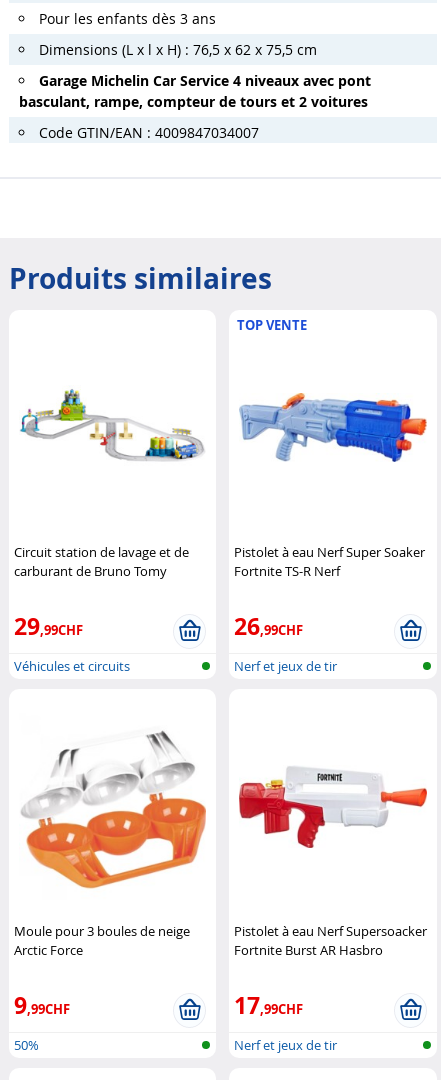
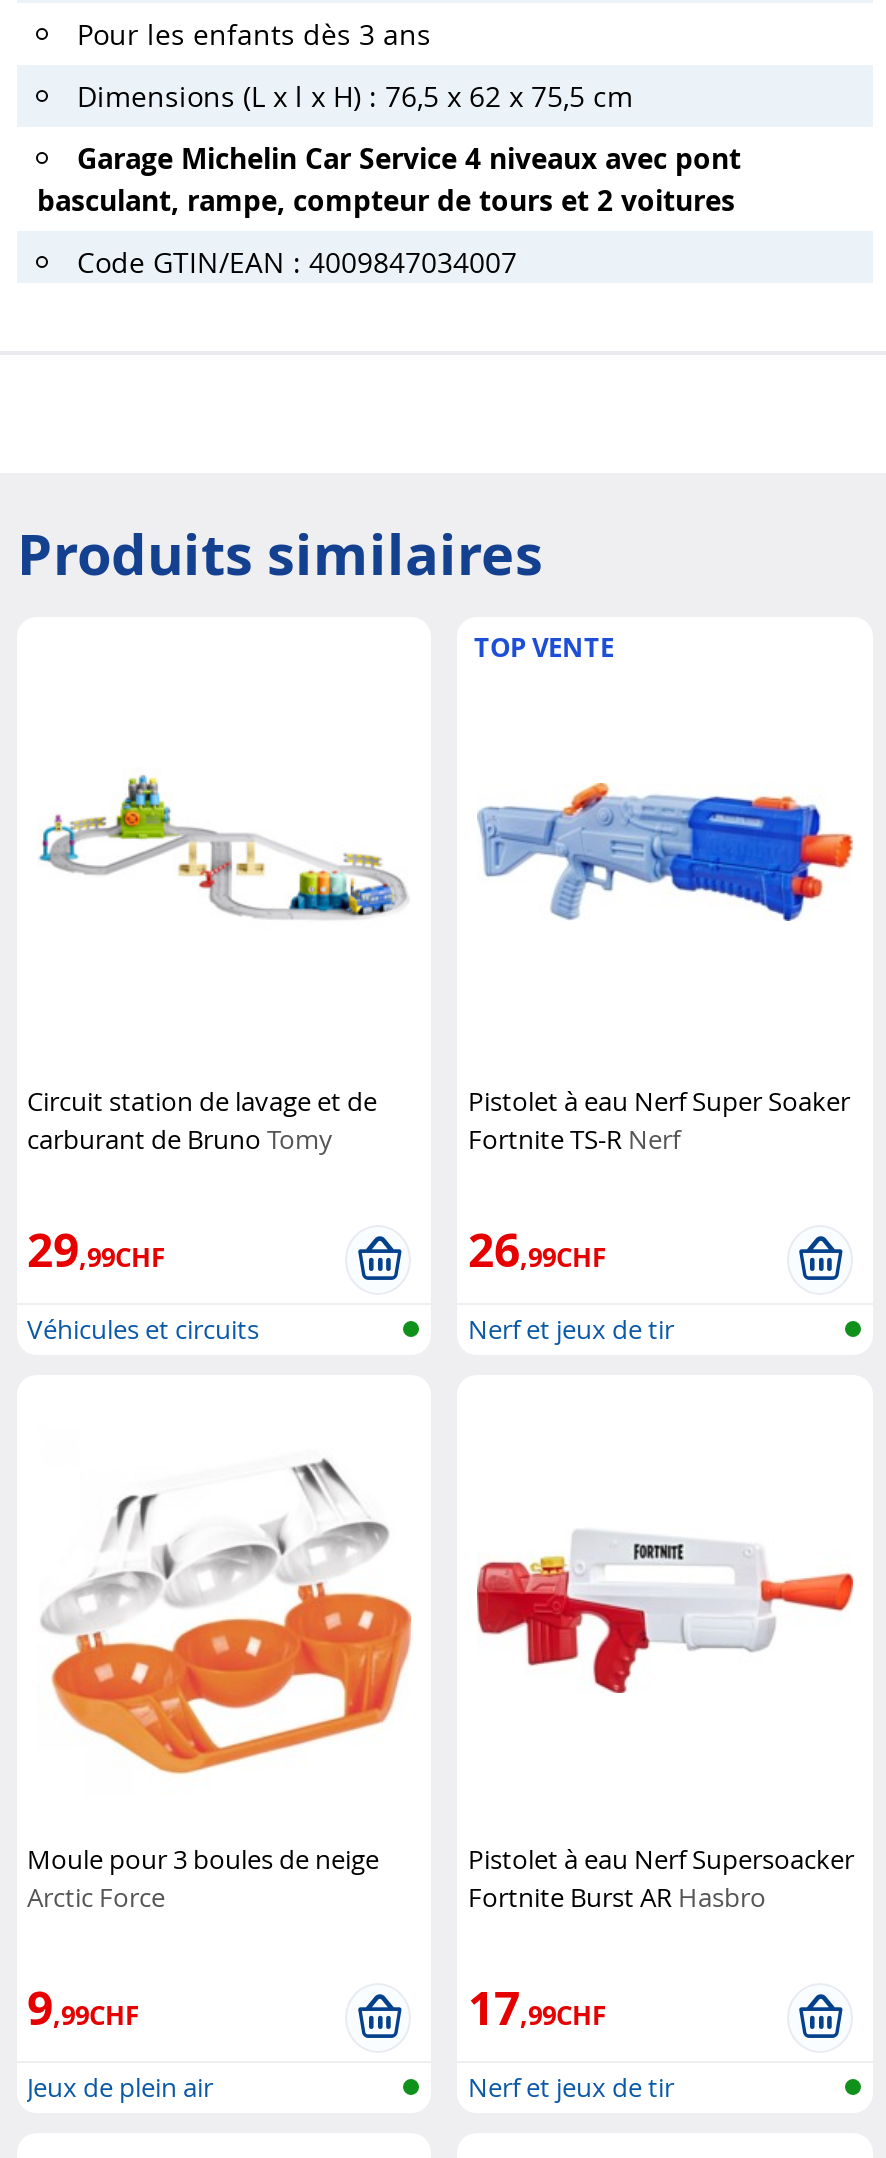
- 50%
+ Jeux de plein air
